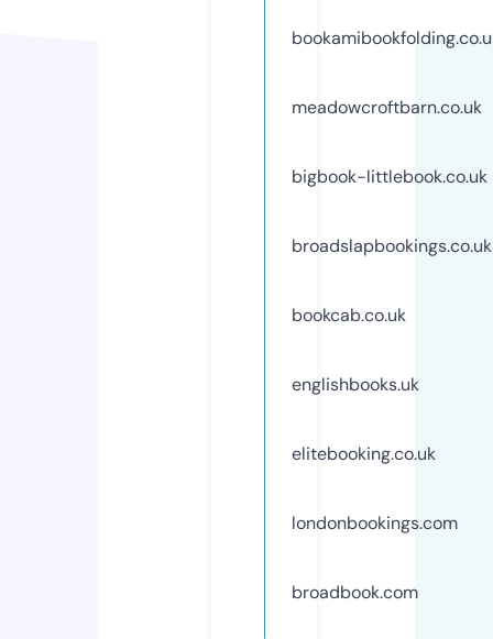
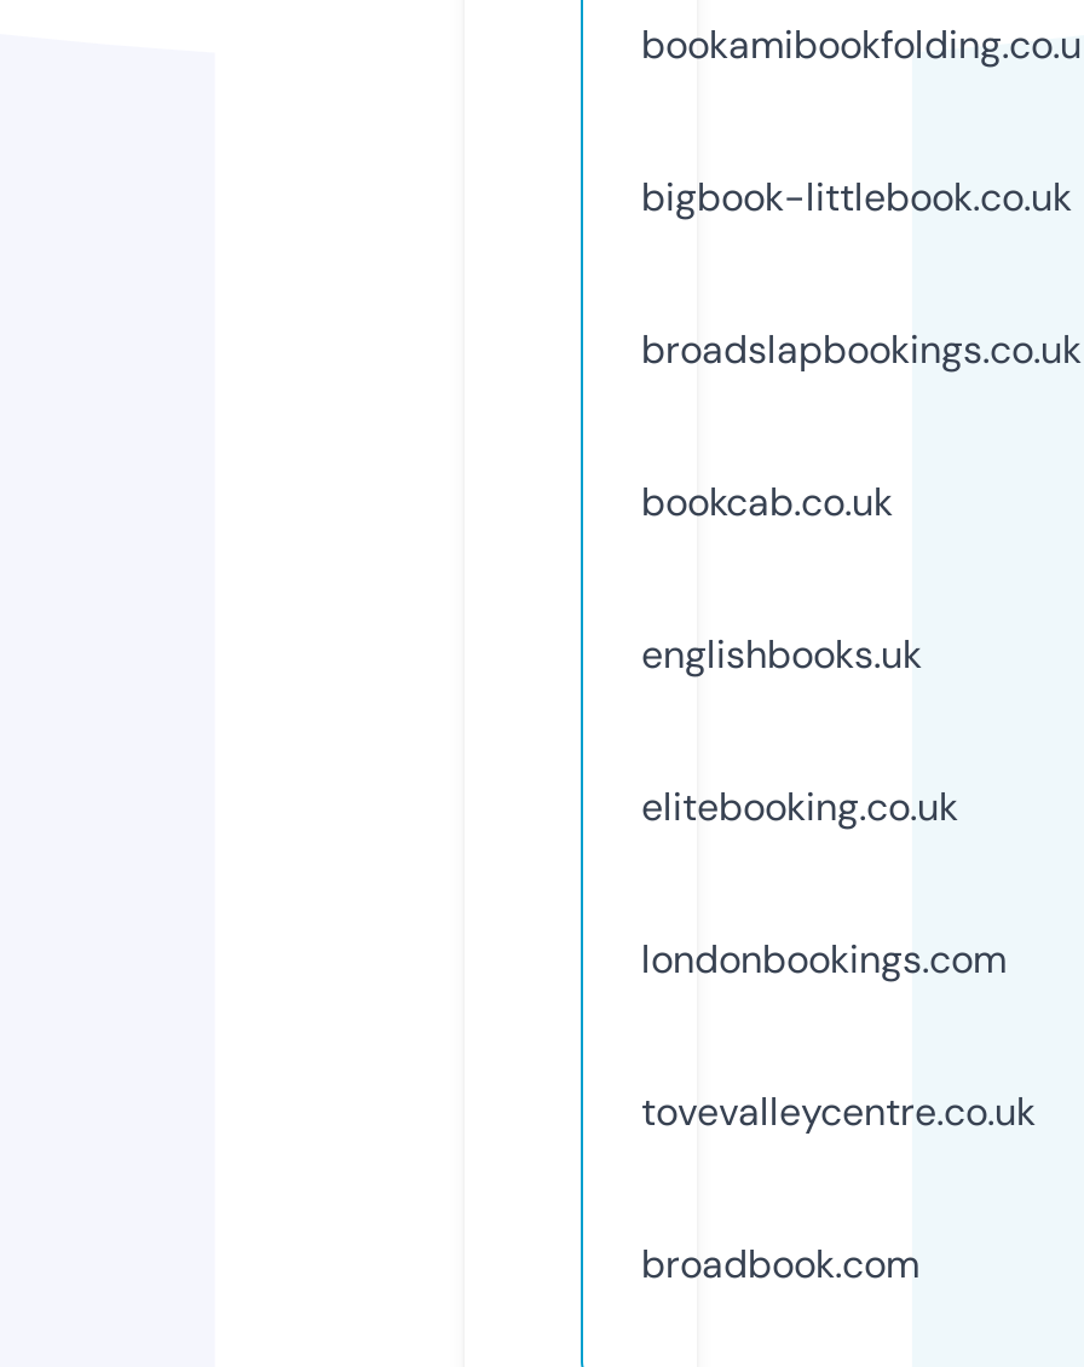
- meadowcroftbarn.co.uk

moved up: bigbook-littlebook.co.uk | broadslapbookings.co.uk | bookcab.co.uk | englishbooks.uk | elitebooking.co.uk | londonbookings.com

+ tovevalleycentre.co.uk
